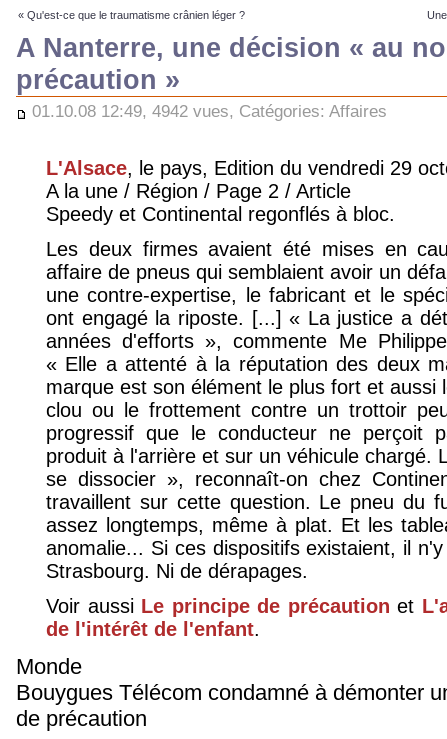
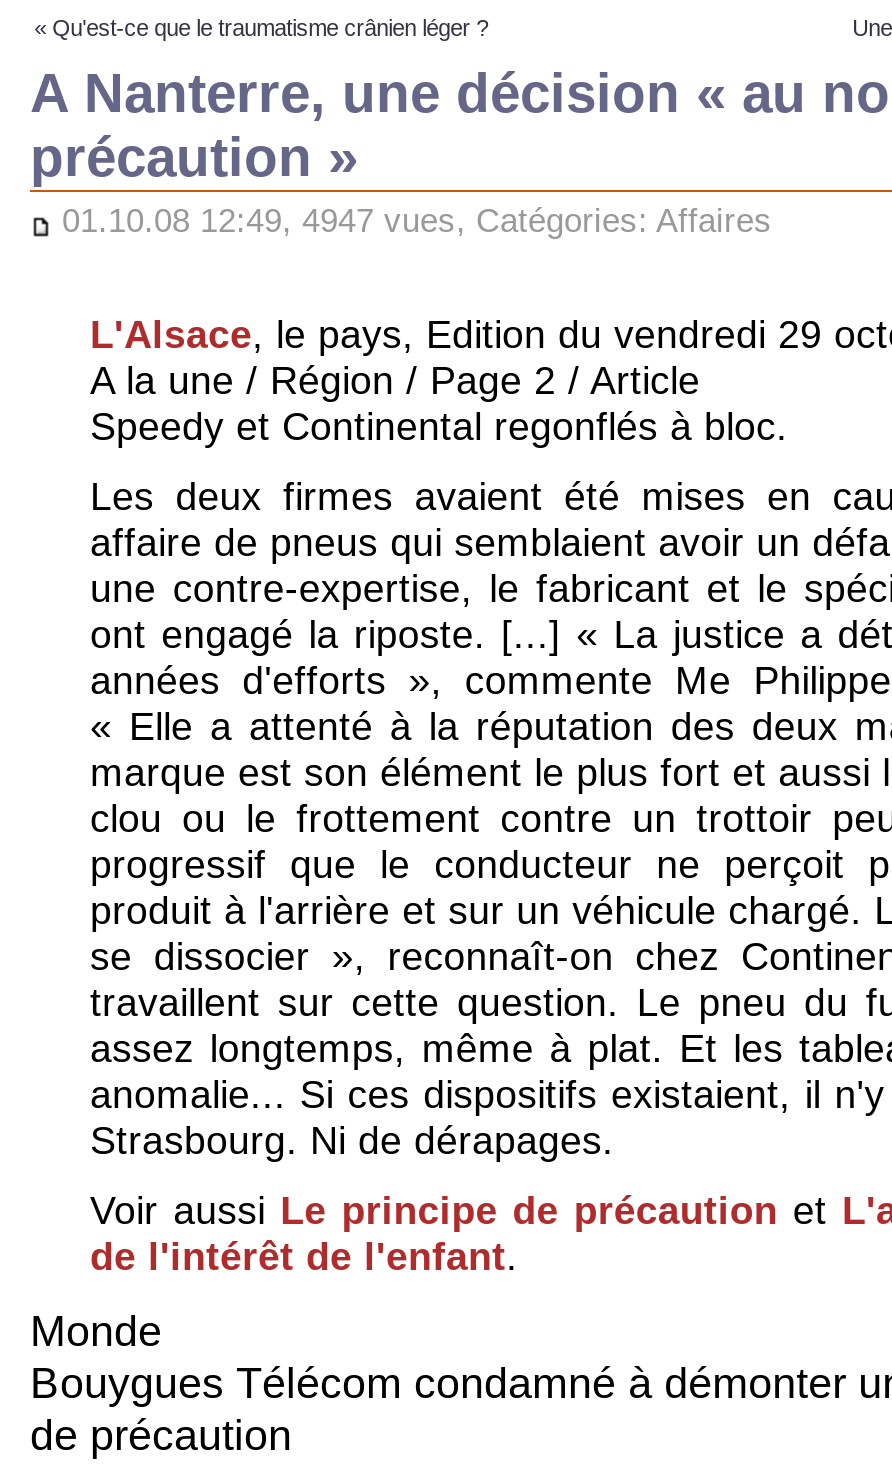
- 01.10.08 12:49, 4942 vues, Catégories: Affaires
+ 01.10.08 12:49, 4947 vues, Catégories: Affaires
